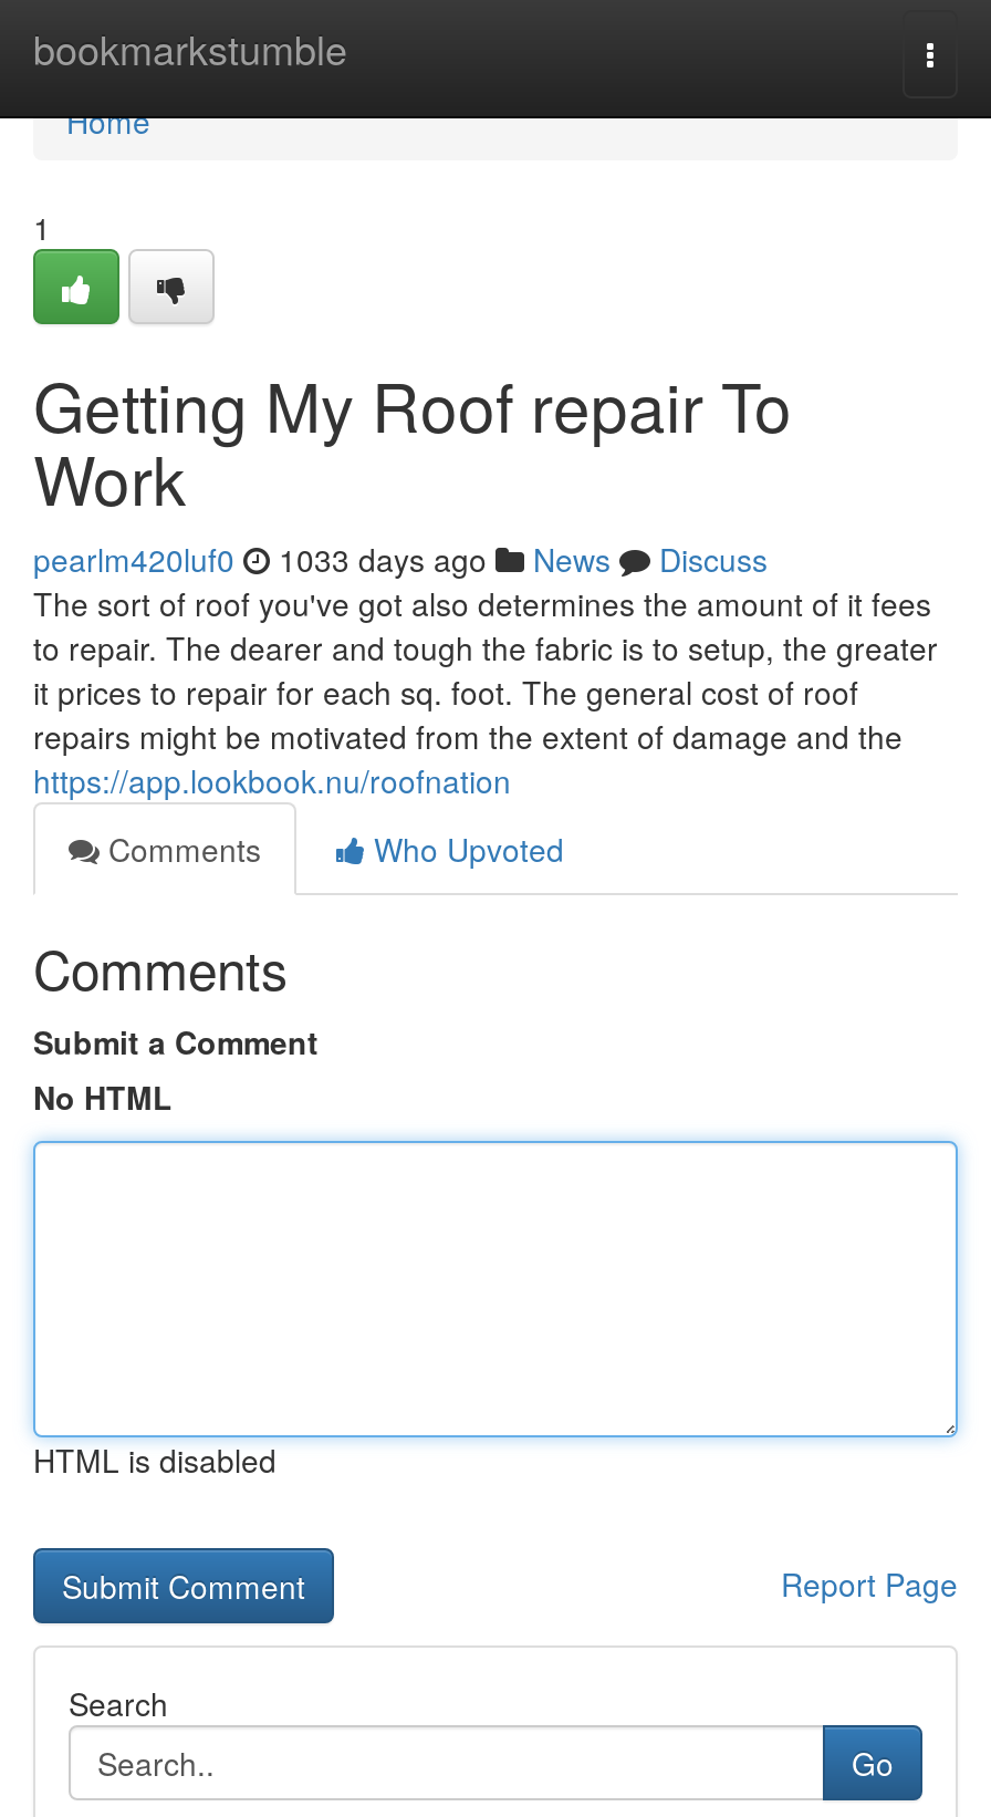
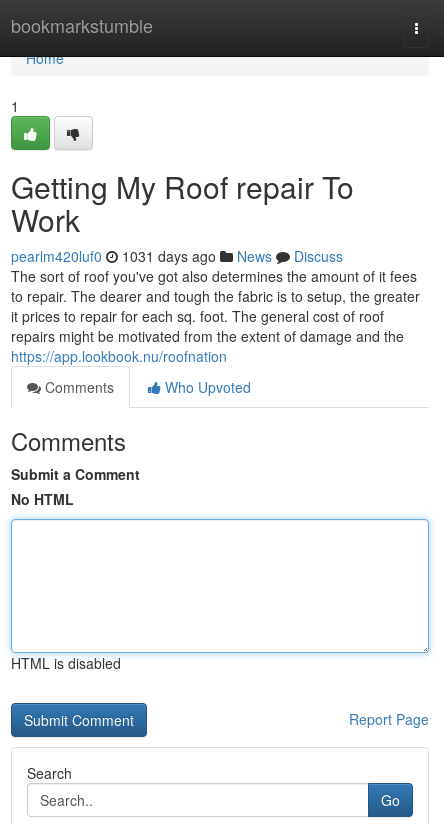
- pearlm420luf0 1033 days ago News Discuss
+ pearlm420luf0 1031 days ago News Discuss
